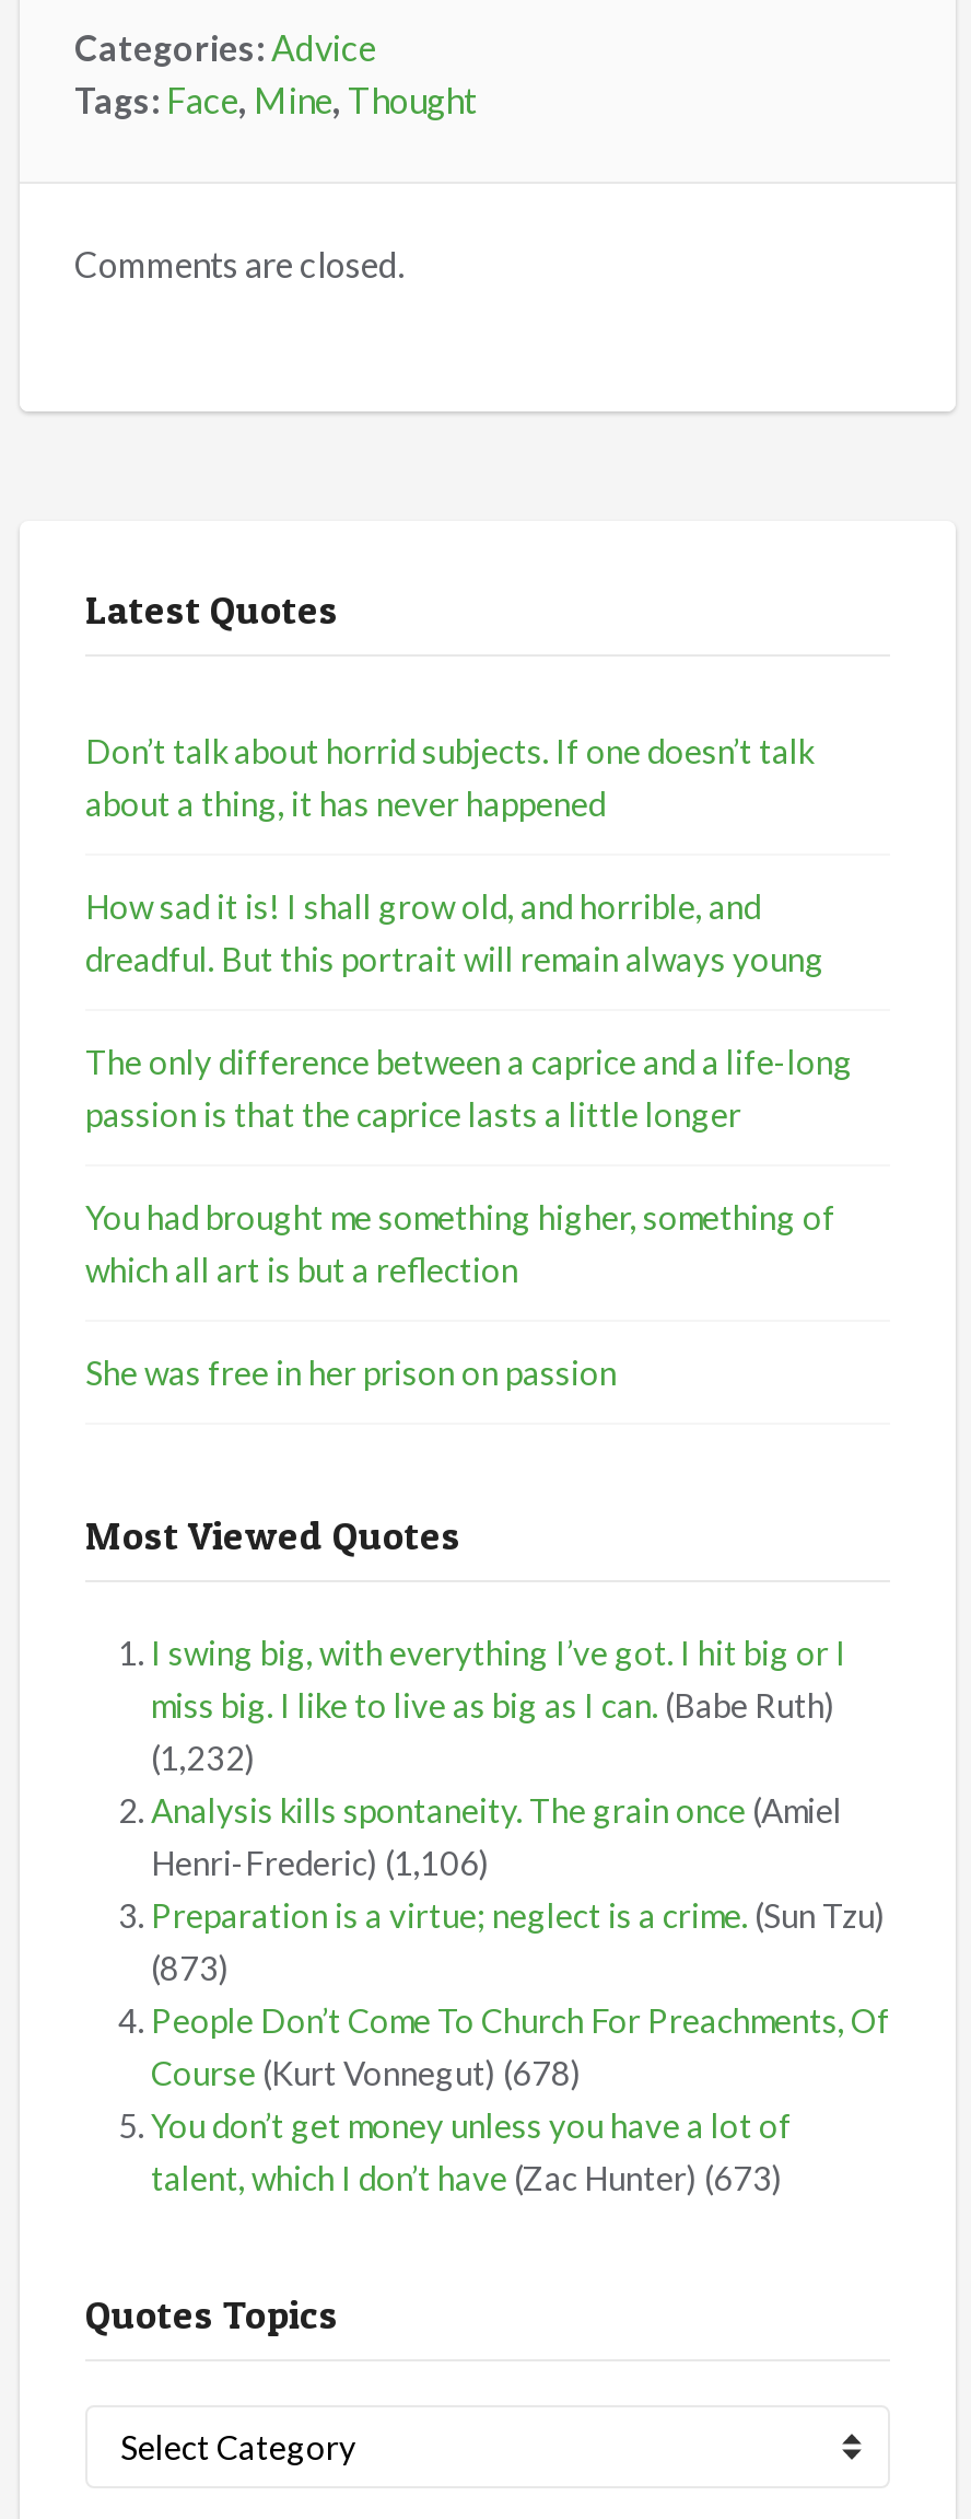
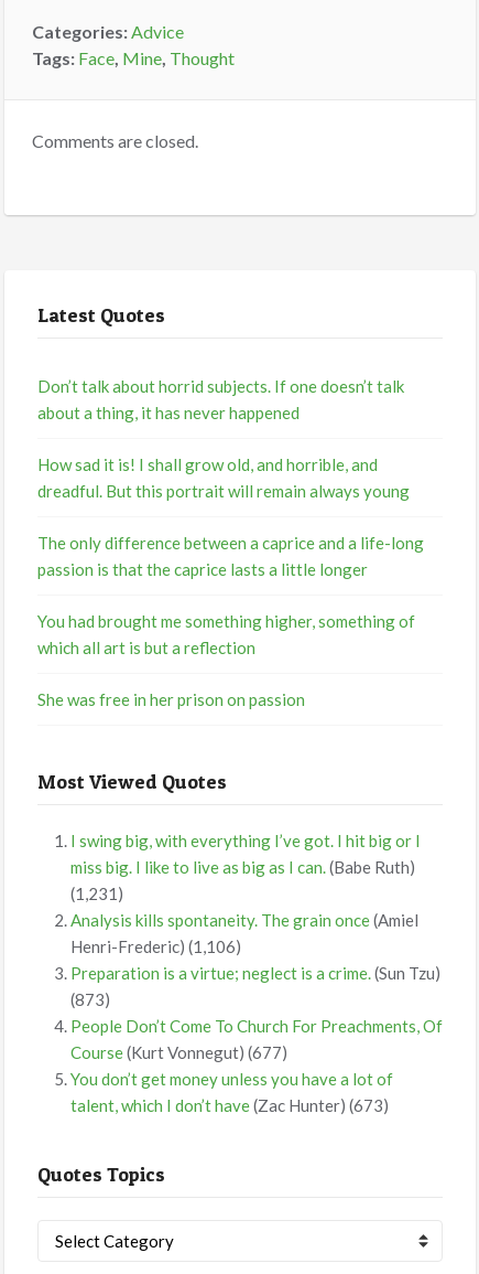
- (1,232)
+ (1,231)

- Course (Kurt Vonnegut) (678)
+ Course (Kurt Vonnegut) (677)
